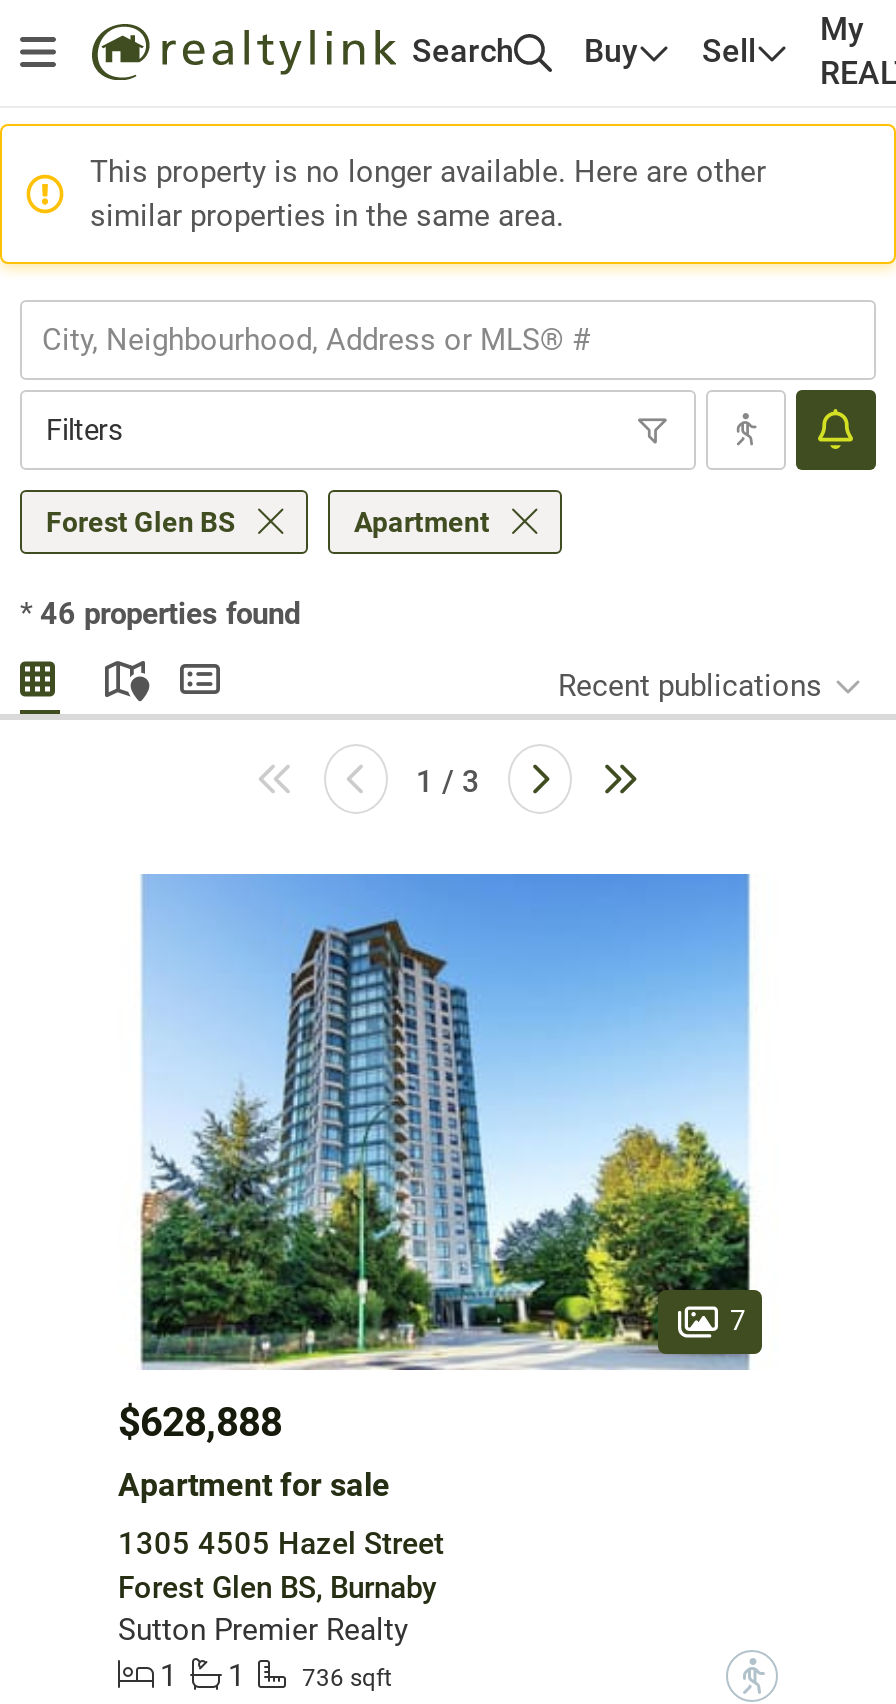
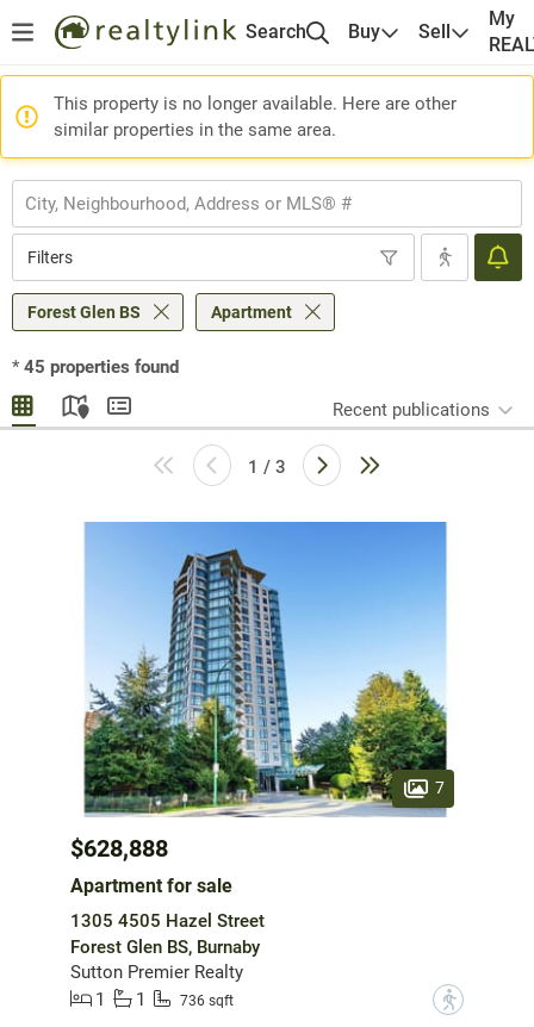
- * 46 properties found
+ * 45 properties found
